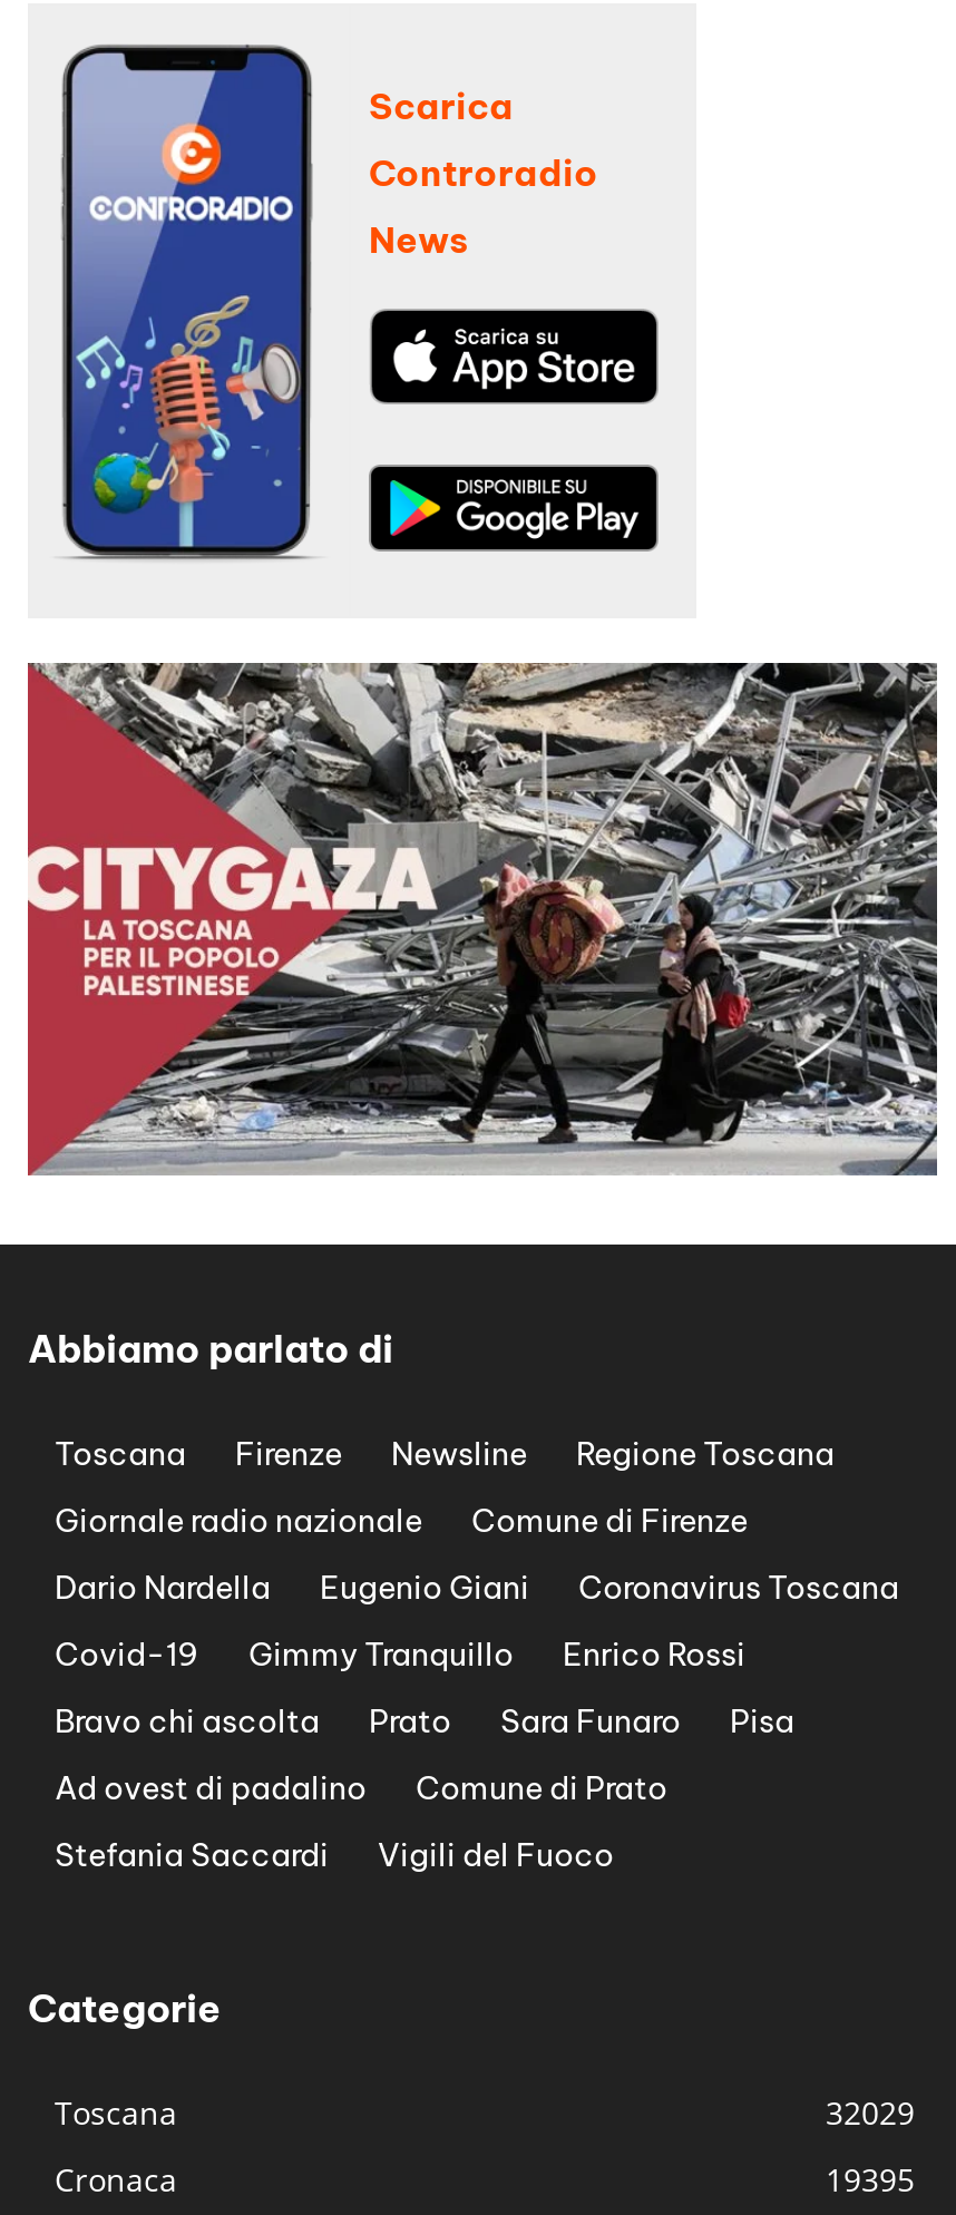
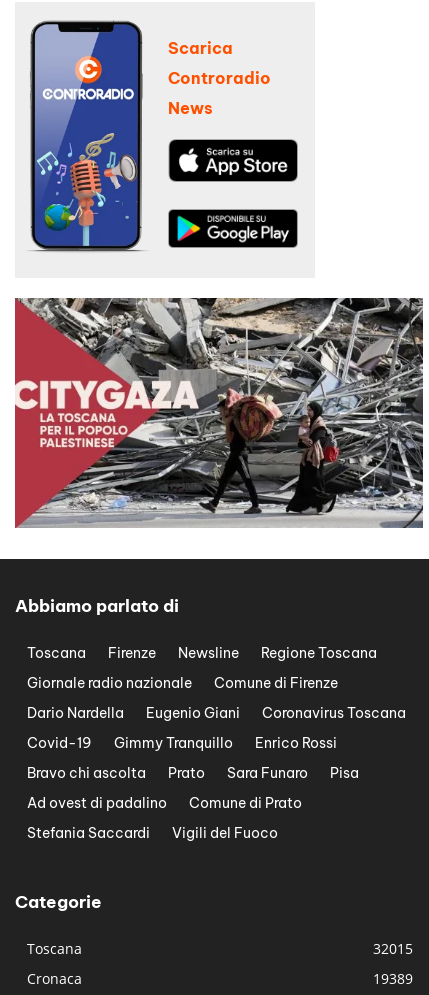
- 32029
+ 32015

- 19395
+ 19389
